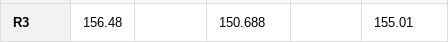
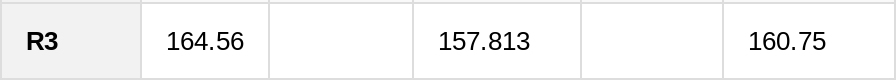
- 156.48
+ 164.56

- 150.688
+ 157.813

- 155.01
+ 160.75
